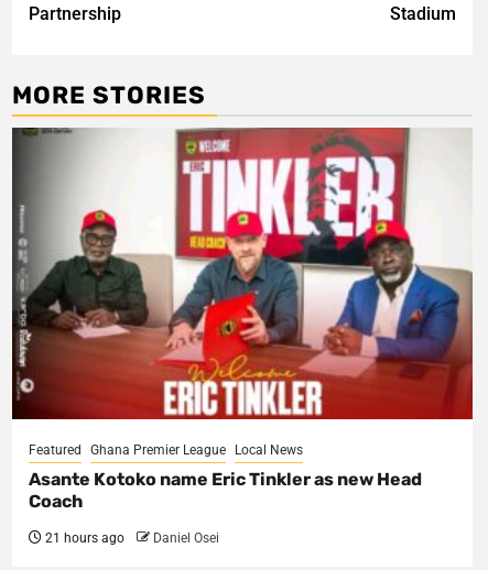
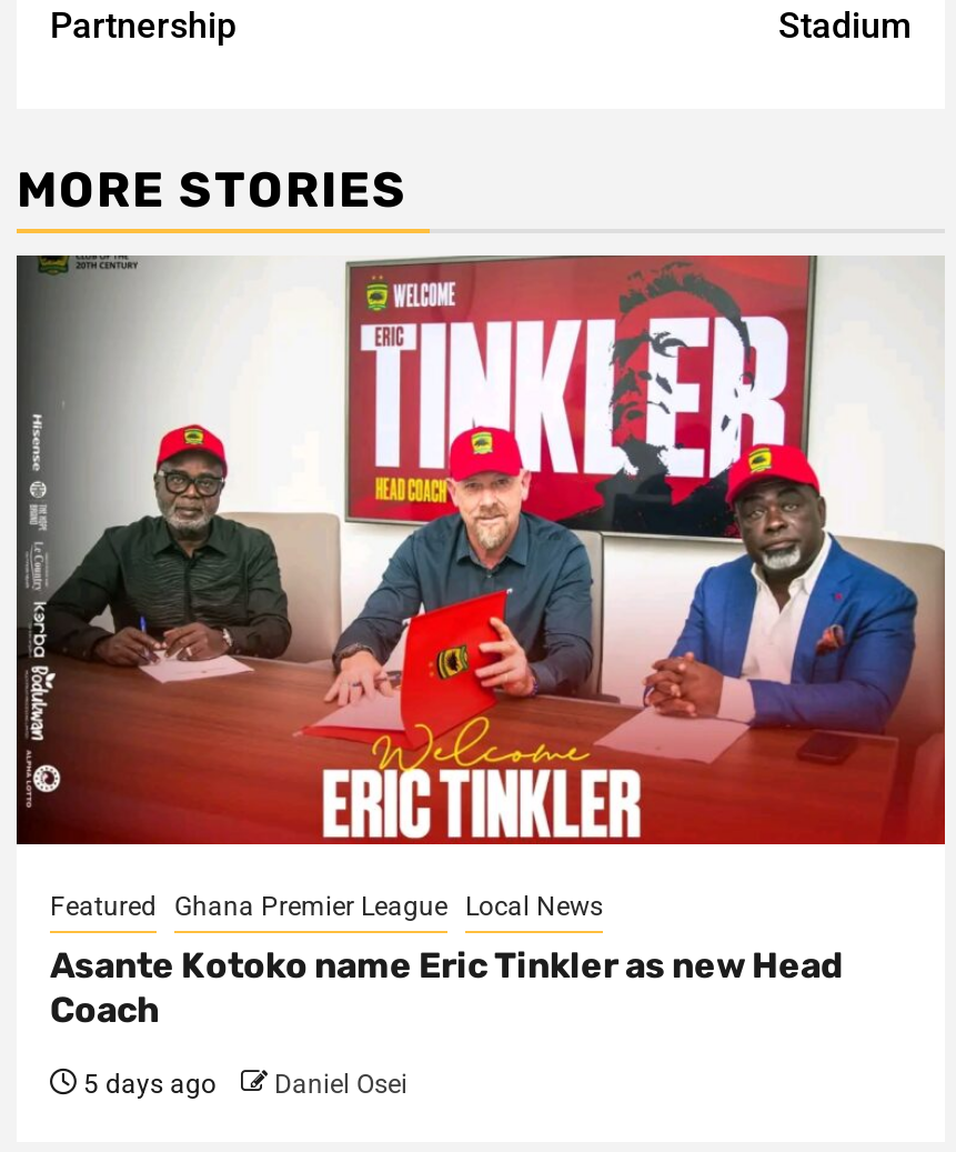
- 21 hours ago Daniel Osei
+ 5 days ago Daniel Osei
